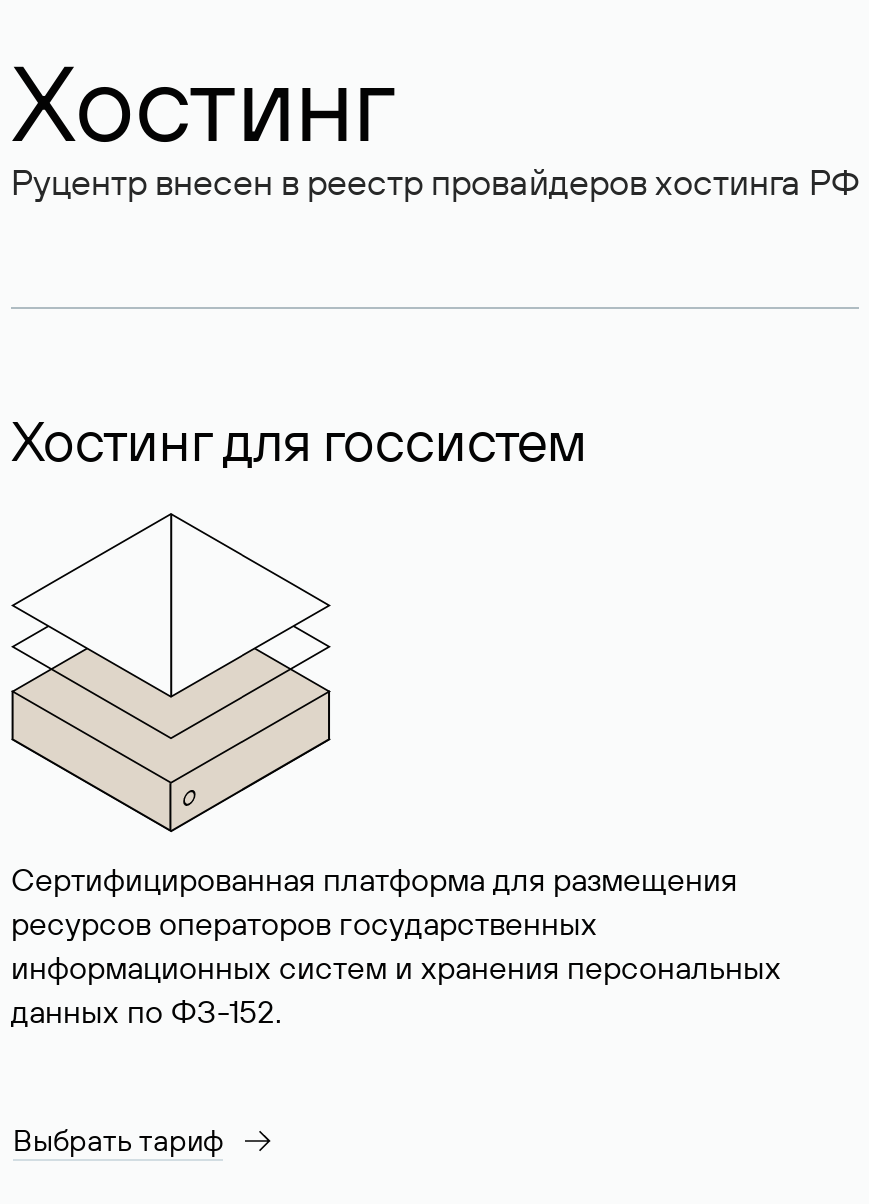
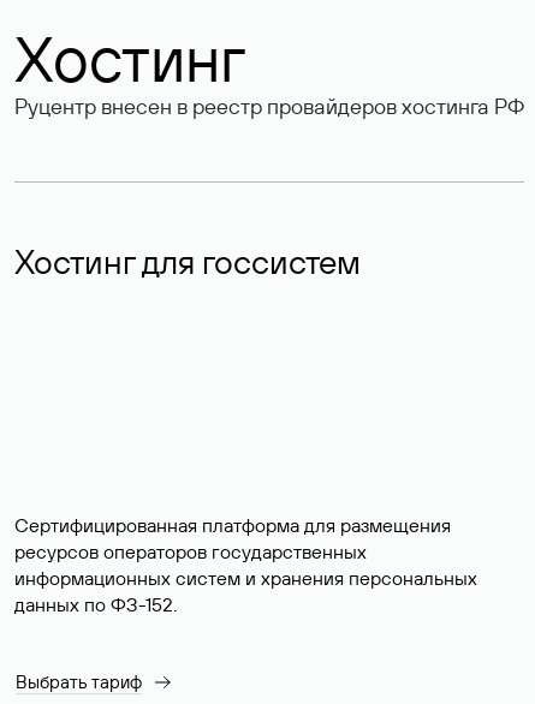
- [image]
